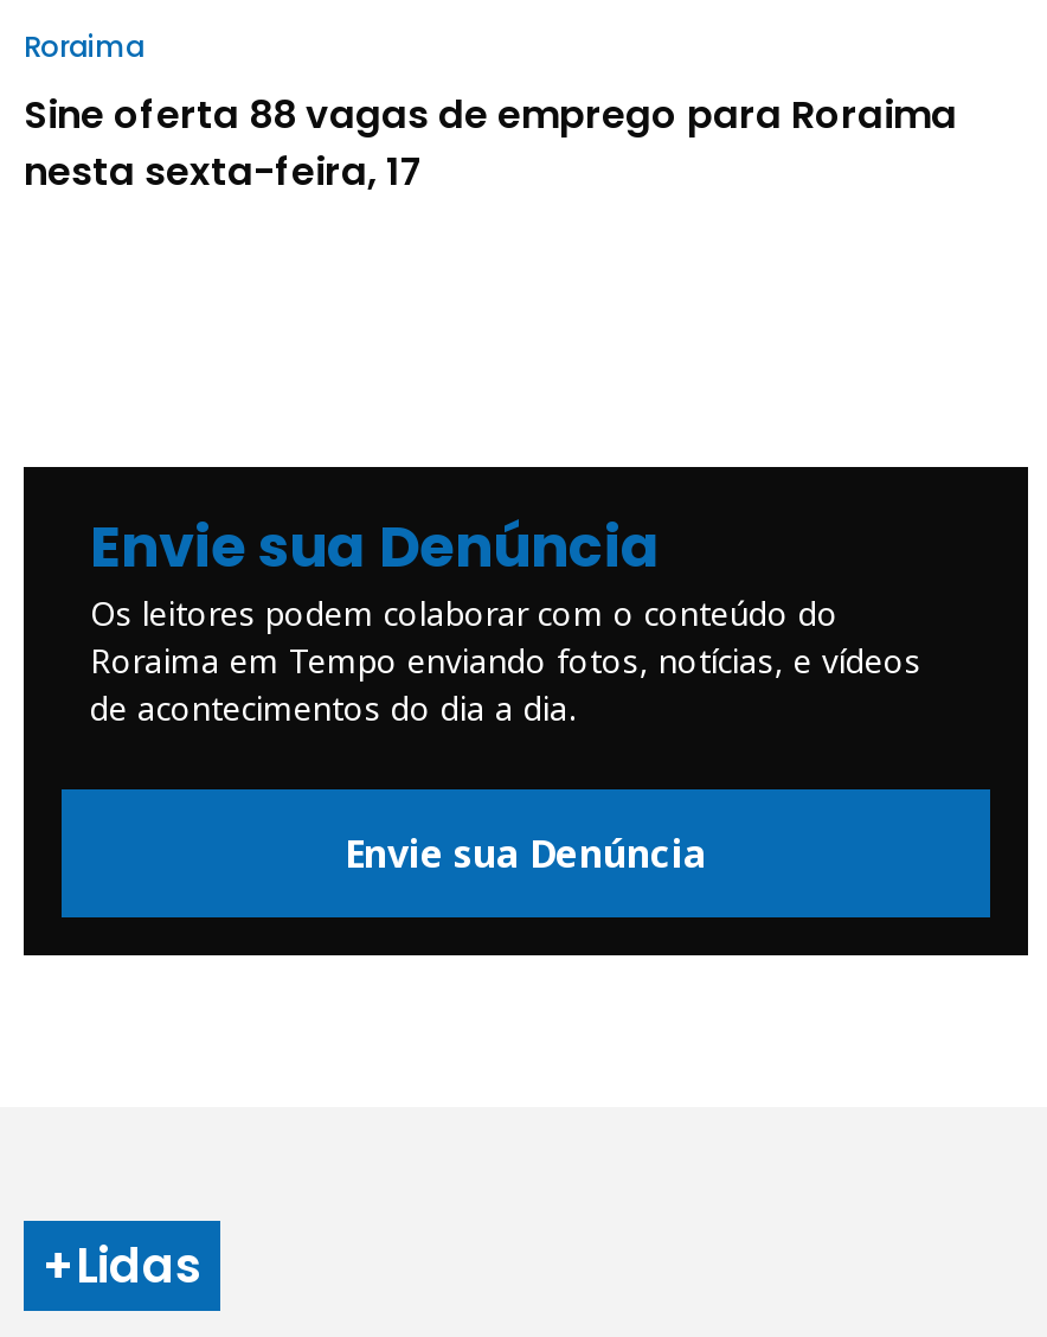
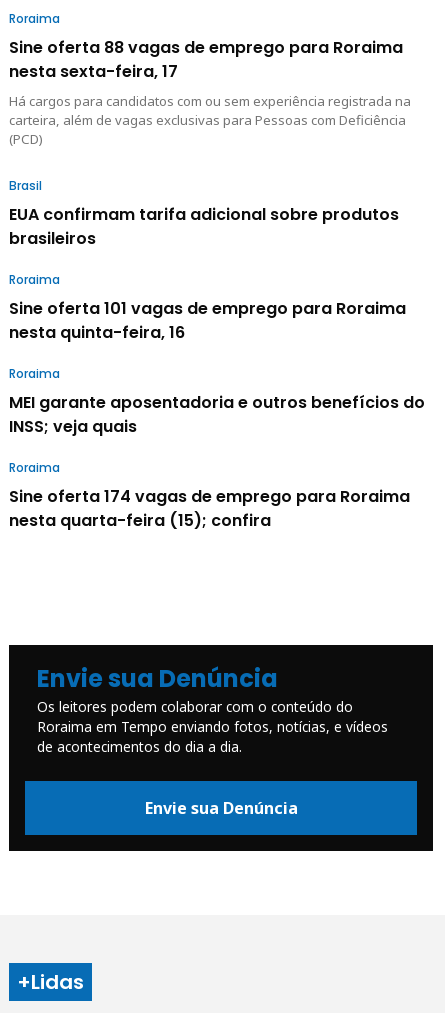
+ Há cargos para candidatos com ou sem experiência registrada na
+ carteira, além de vagas exclusivas para Pessoas com Deficiência
+ (PCD)
+ Brasil
+ EUA confirmam tarifa adicional sobre produtos
+ brasileiros
+ Roraima
+ Sine oferta 101 vagas de emprego para Roraima
+ nesta quinta-feira, 16
+ Roraima
+ MEI garante aposentadoria e outros benefícios do
+ INSS; veja quais
+ Roraima
+ Sine oferta 174 vagas de emprego para Roraima
+ nesta quarta-feira (15); confira
